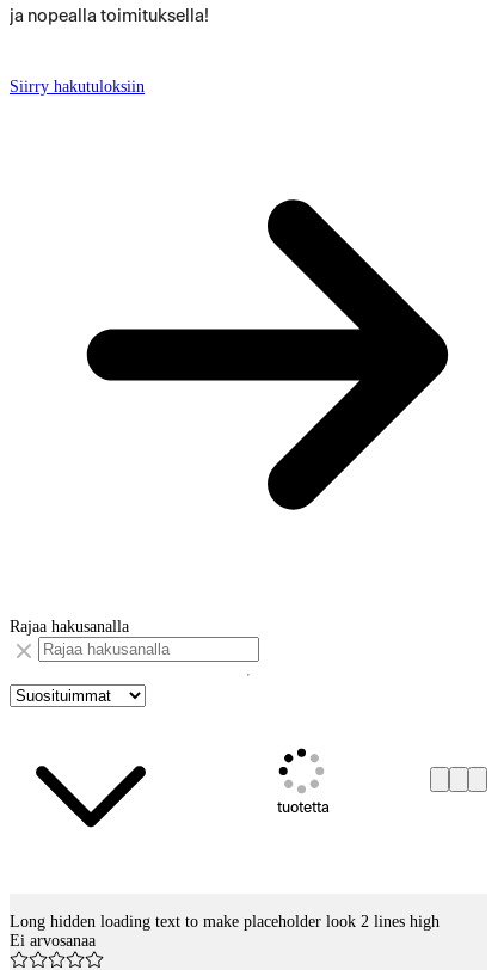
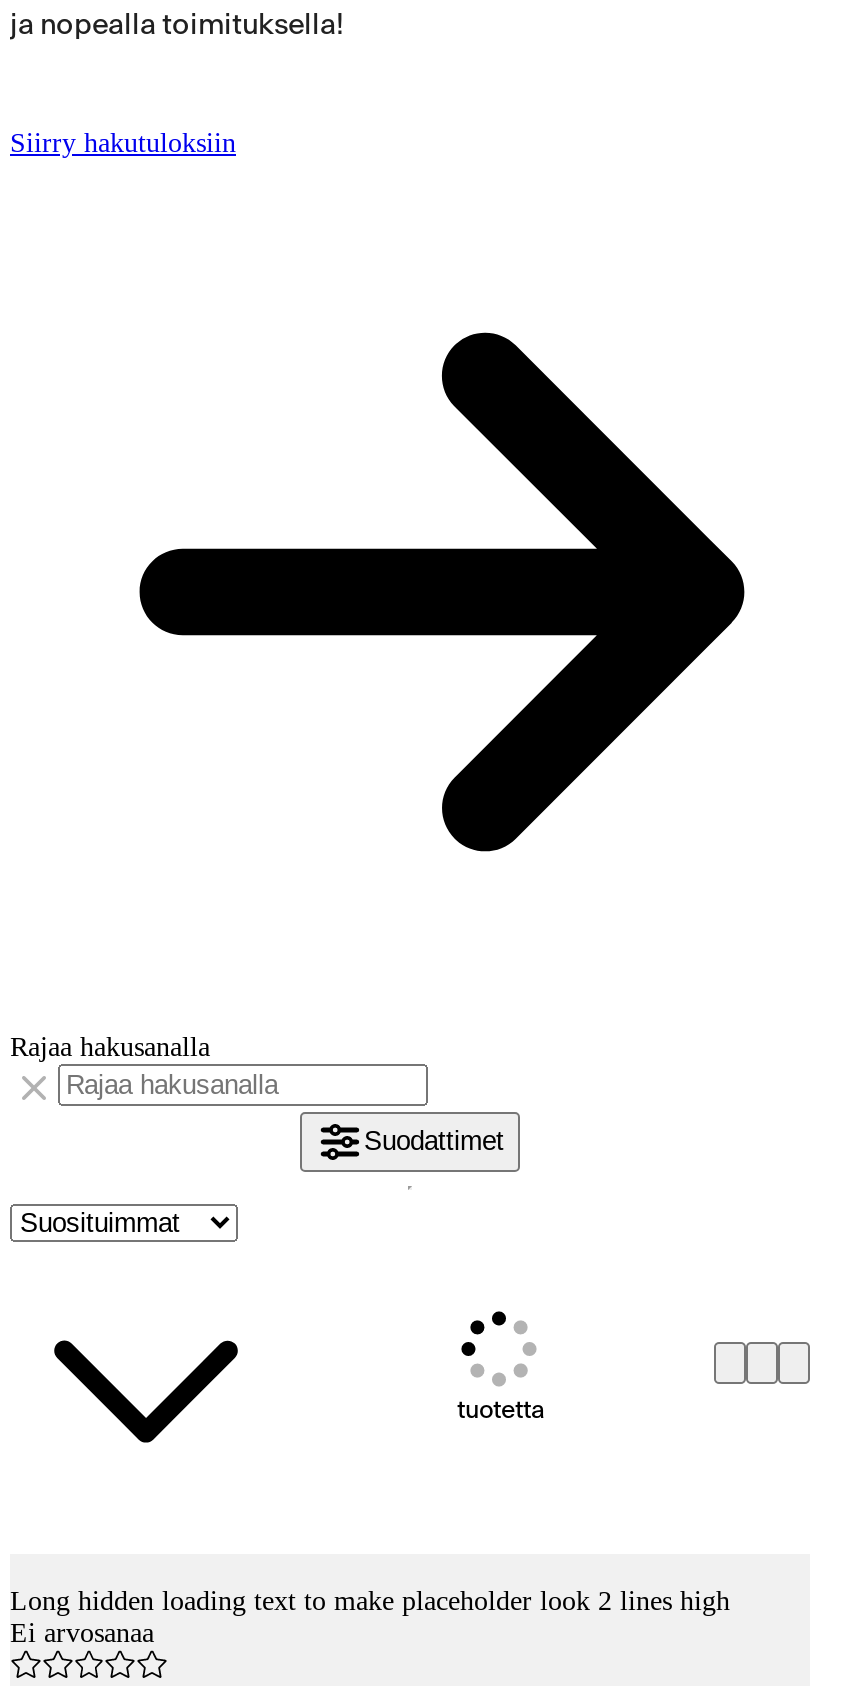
+ Suodattimet
